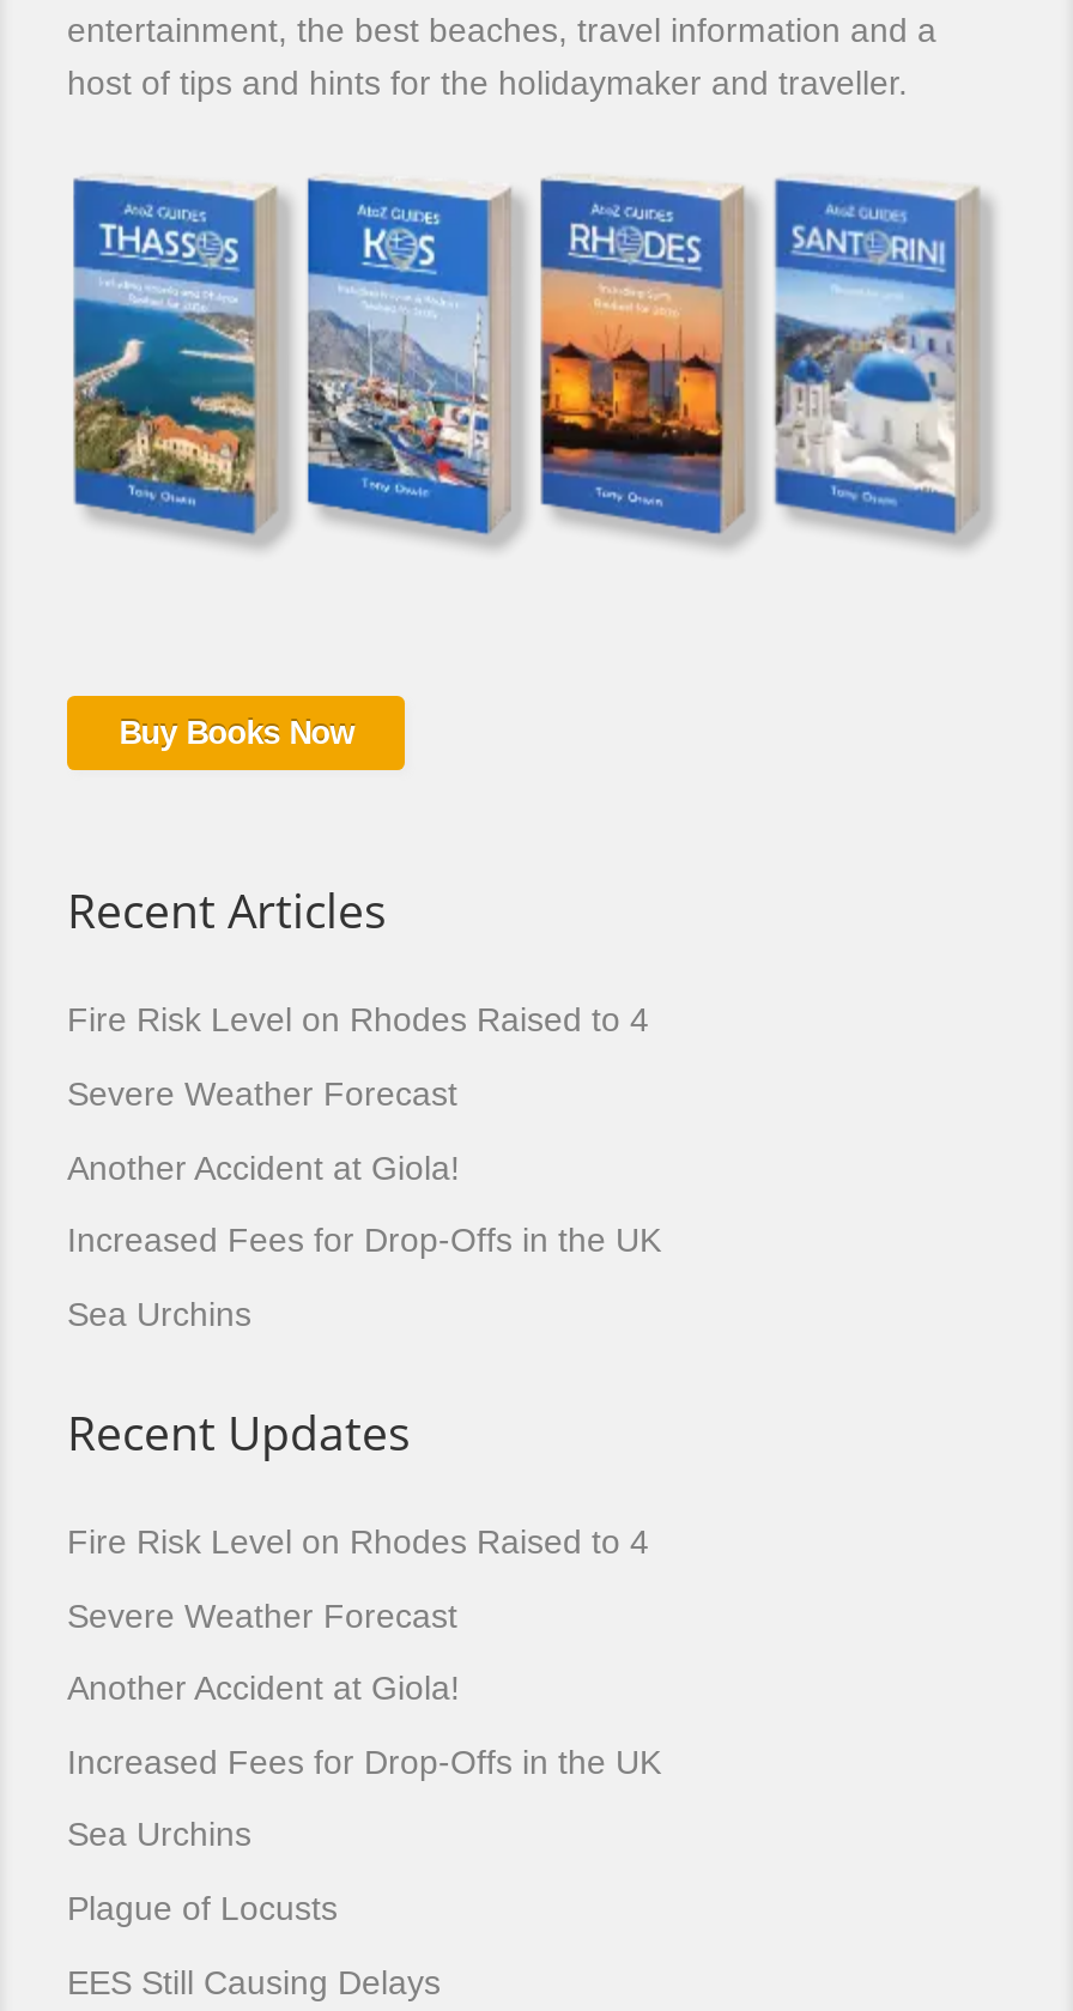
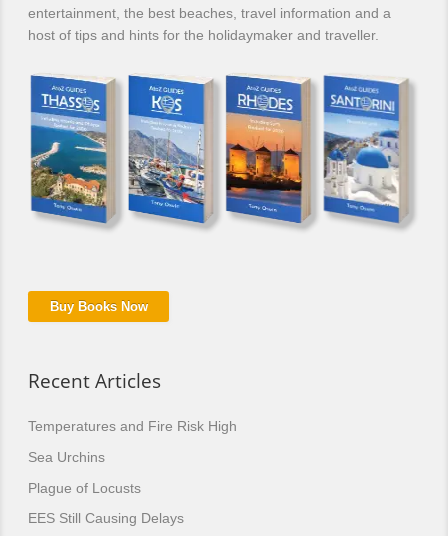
- Fire Risk Level on Rhodes Raised to 4
- Severe Weather Forecast
- Another Accident at Giola!
- Increased Fees for Drop-Offs in the UK
- Sea Urchins
- Recent Updates
- Fire Risk Level on Rhodes Raised to 4
- Severe Weather Forecast
- Another Accident at Giola!
- Increased Fees for Drop-Offs in the UK
+ Temperatures and Fire Risk High
